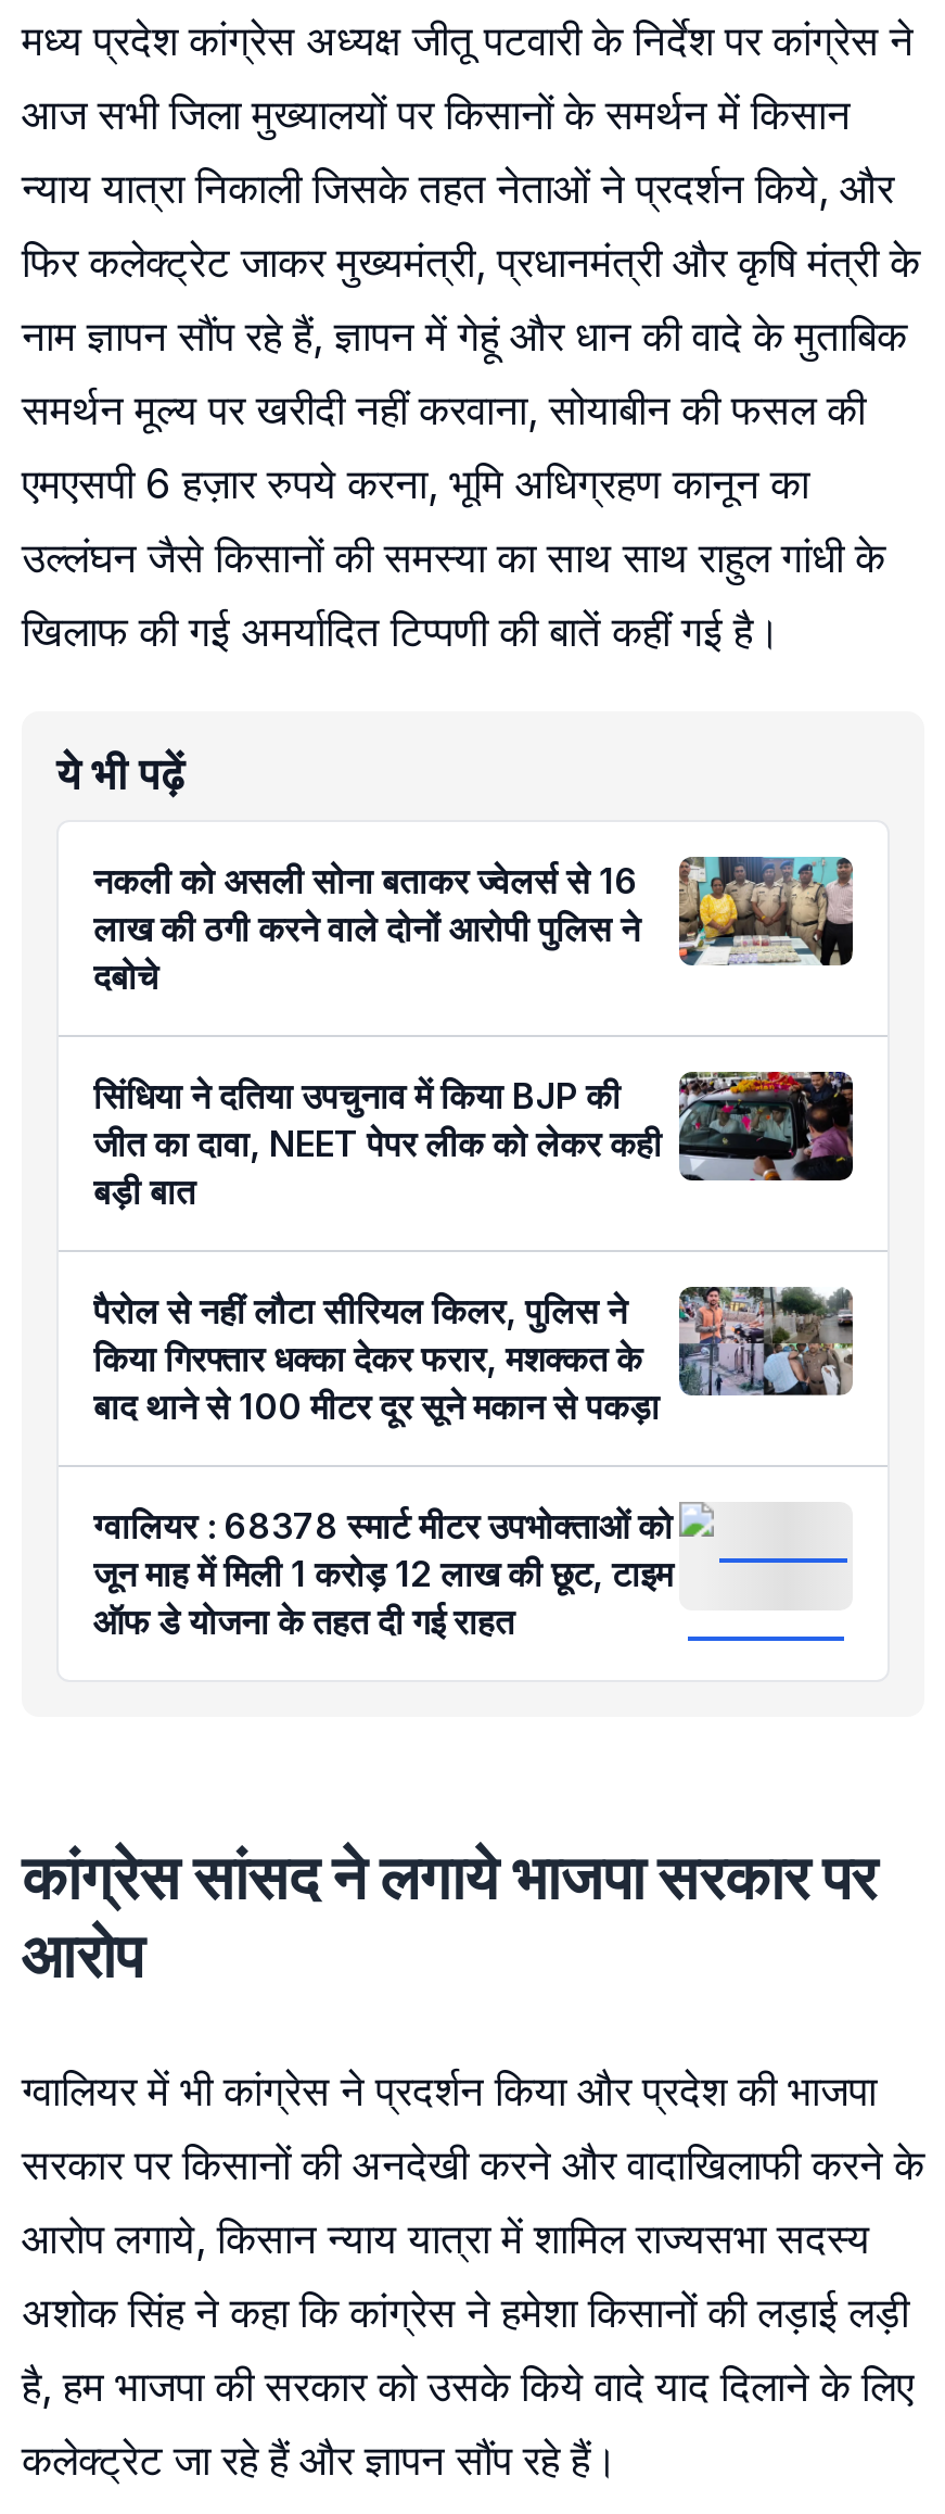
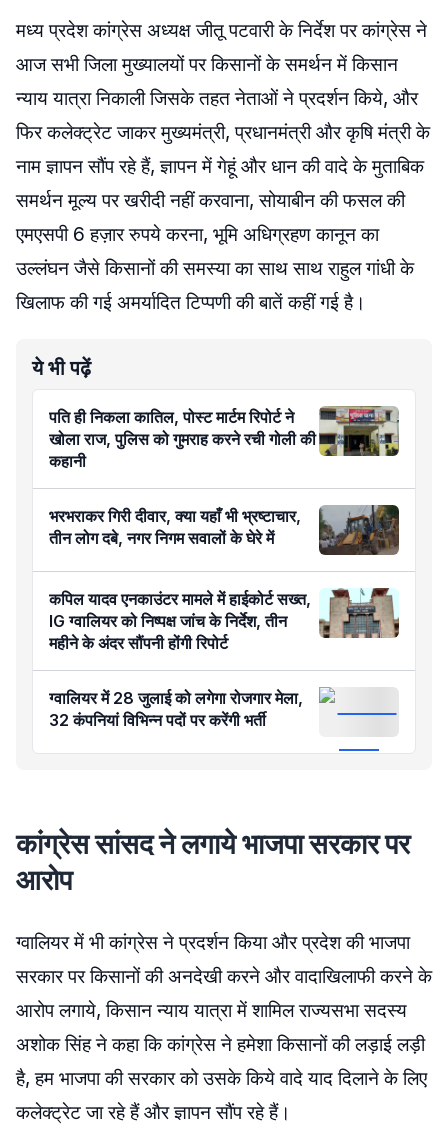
- [image]
- नकली को असली सोना बताकर ज्वेलर्स से 16
- लाख की ठगी करने वाले दोनों आरोपी पुलिस ने
- दबोचे
+ [image]
+ पति ही निकला कातिल, पोस्ट मार्टम रिपोर्ट ने
+ खोला राज, पुलिस को गुमराह करने रची गोली की
+ कहानी

- [image]
- सिंधिया ने दतिया उपचुनाव में किया BJP की
- जीत का दावा, NEET पेपर लीक को लेकर कही
- बड़ी बात
+ [image]
+ भरभराकर गिरी दीवार, क्या यहाँ भी भ्रष्टाचार,
+ तीन लोग दबे, नगर निगम सवालों के घेरे में

- [image]
- पैरोल से नहीं लौटा सीरियल किलर, पुलिस ने
- किया गिरफ्तार धक्का देकर फरार, मशक्कत के
- बाद थाने से 100 मीटर दूर सूने मकान से पकड़ा
+ [image]
+ कपिल यादव एनकाउंटर मामले में हाईकोर्ट सख्त,
+ IG ग्वालियर को निष्पक्ष जांच के निर्देश, तीन
+ महीने के अंदर सौंपनी होंगी रिपोर्ट

- ग्वालियर : 68378 स्मार्ट मीटर उपभोक्ताओं को
- जून माह में मिली 1 करोड़ 12 लाख की छूट, टाइम
- ऑफ डे योजना के तहत दी गई राहत
+ ग्वालियर में 28 जुलाई को लगेगा रोजगार मेला,
+ 32 कंपनियां विभिन्न पदों पर करेंगी भर्ती
